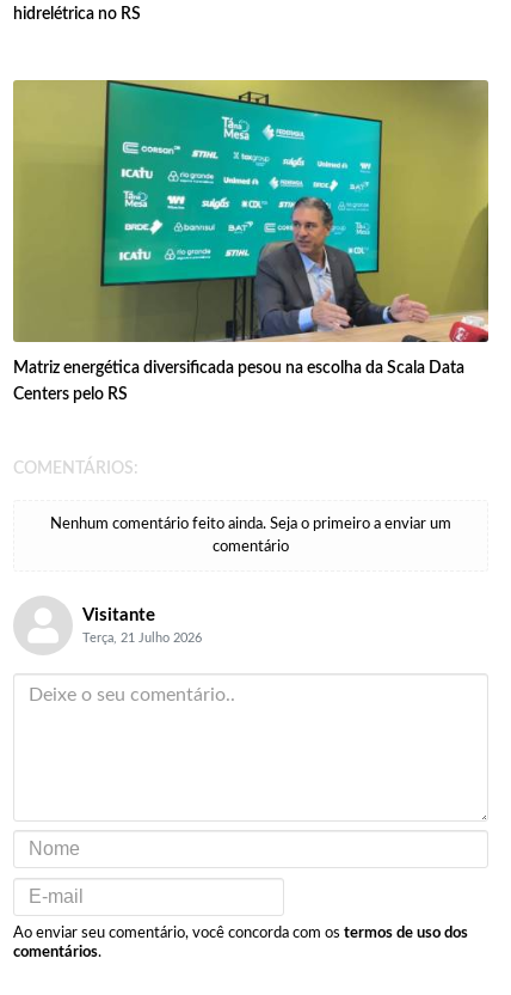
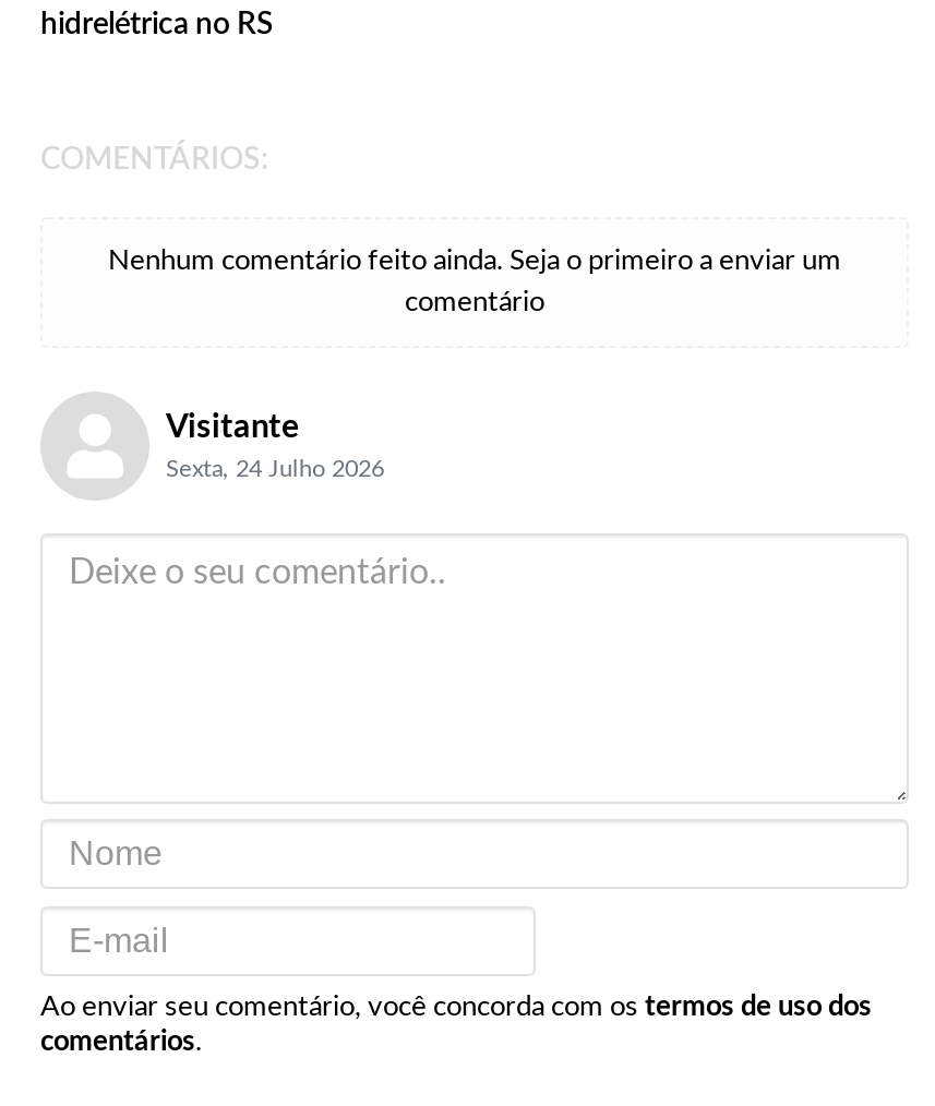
- [image]
- Matriz energética diversificada pesou na escolha da Scala Data
- Centers pelo RS

- Terça, 21 Julho 2026
+ Sexta, 24 Julho 2026
